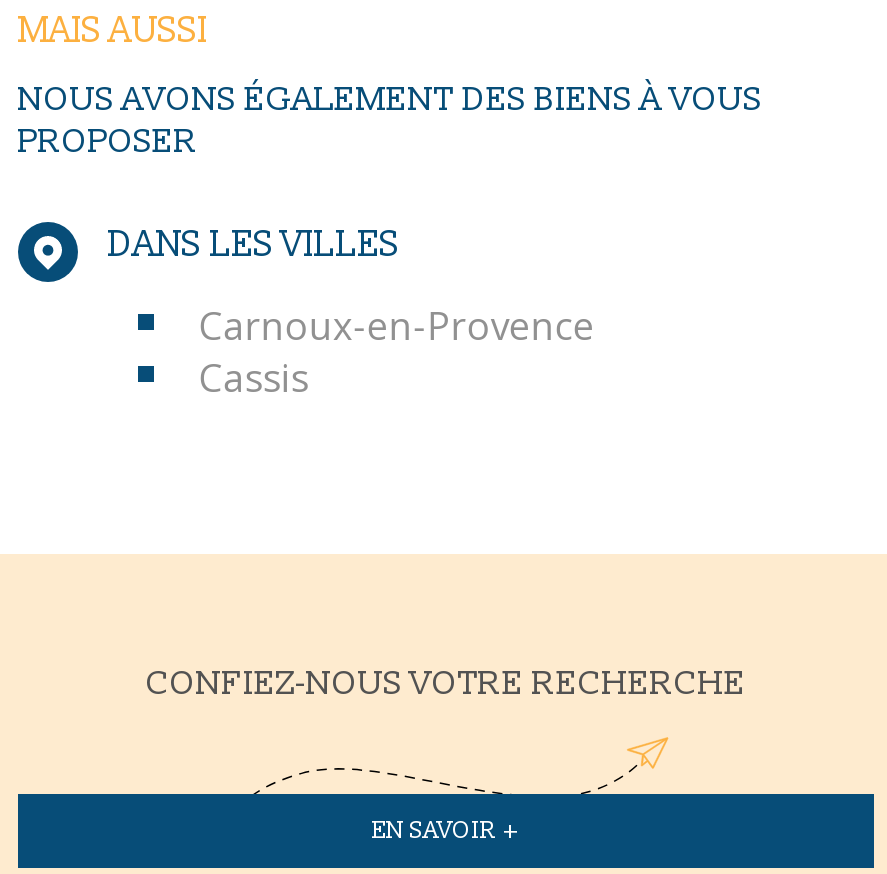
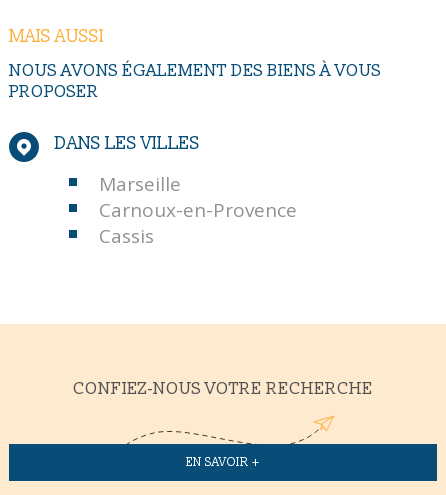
+ Marseille
